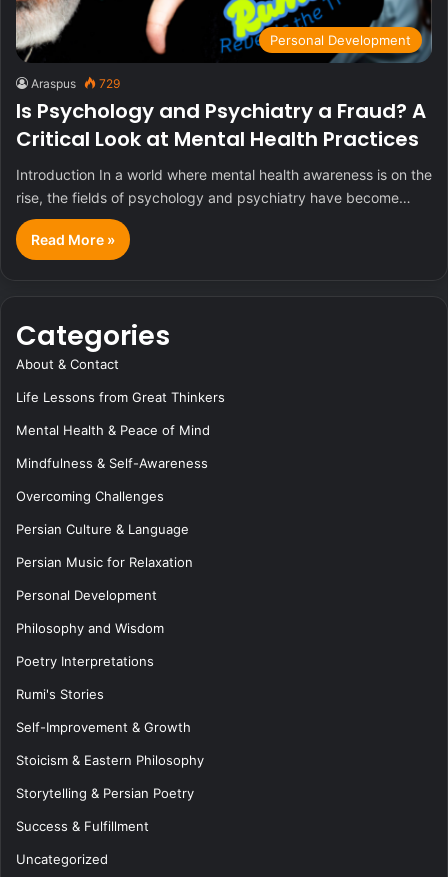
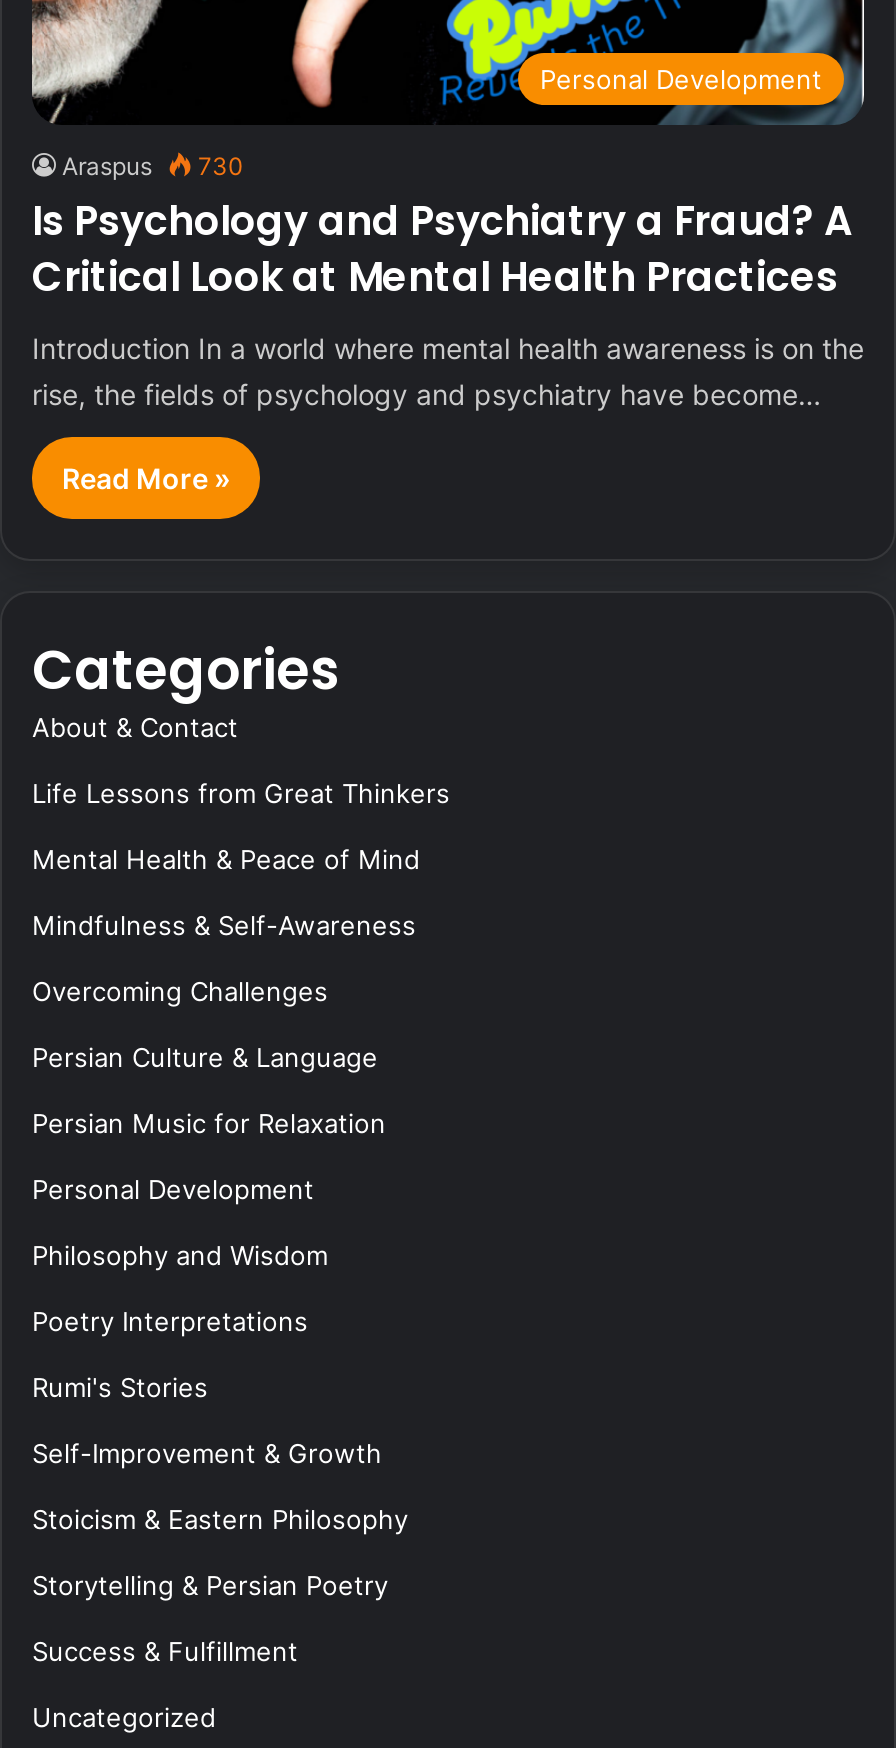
- Araspus 729
+ Araspus 730
